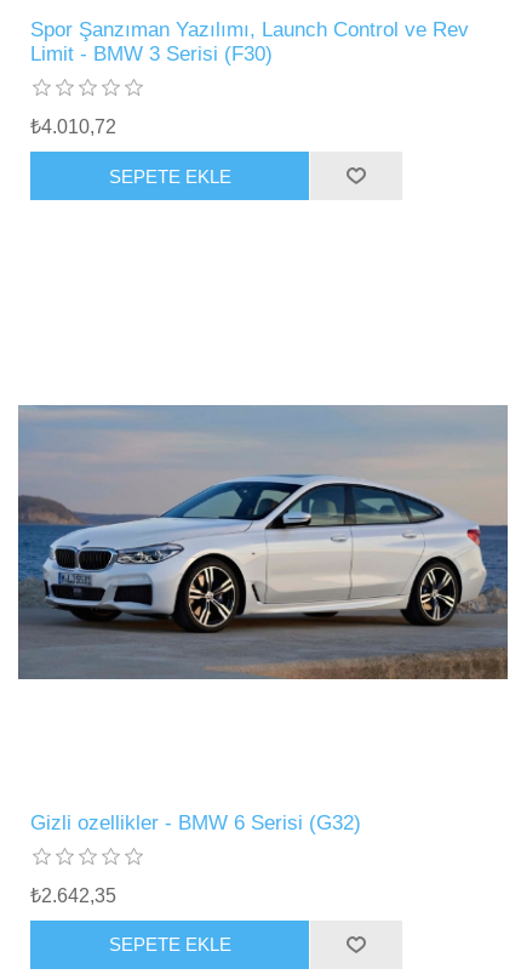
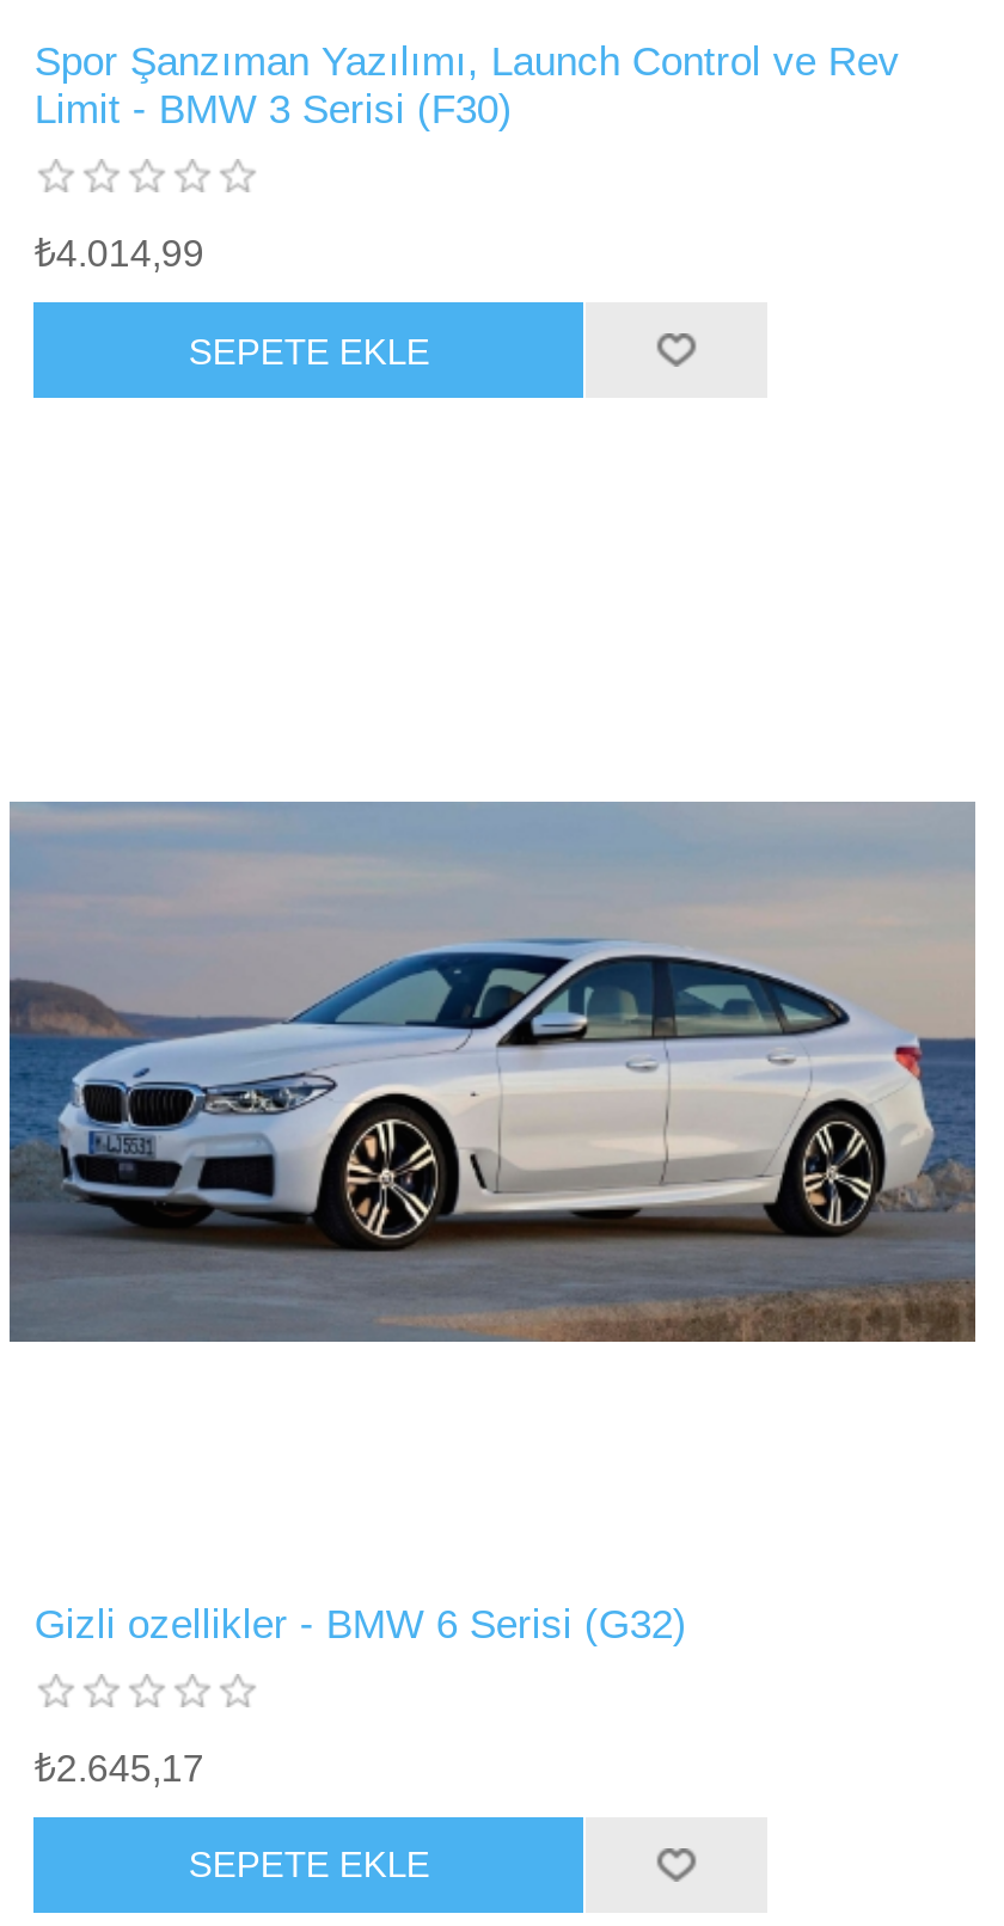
- ₺4.010,72
+ ₺4.014,99

- ₺2.642,35
+ ₺2.645,17
